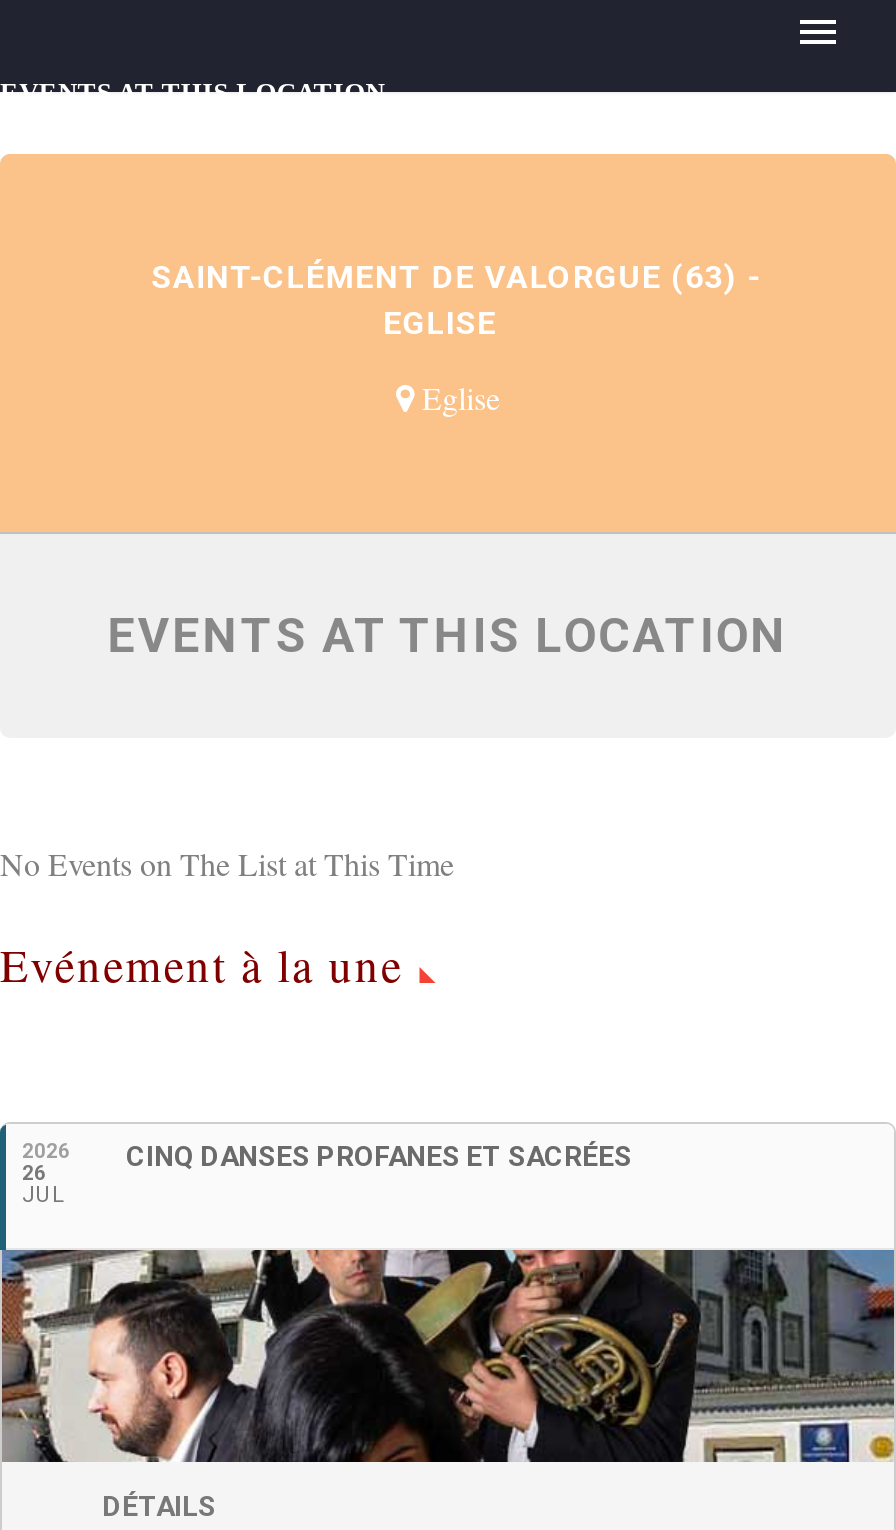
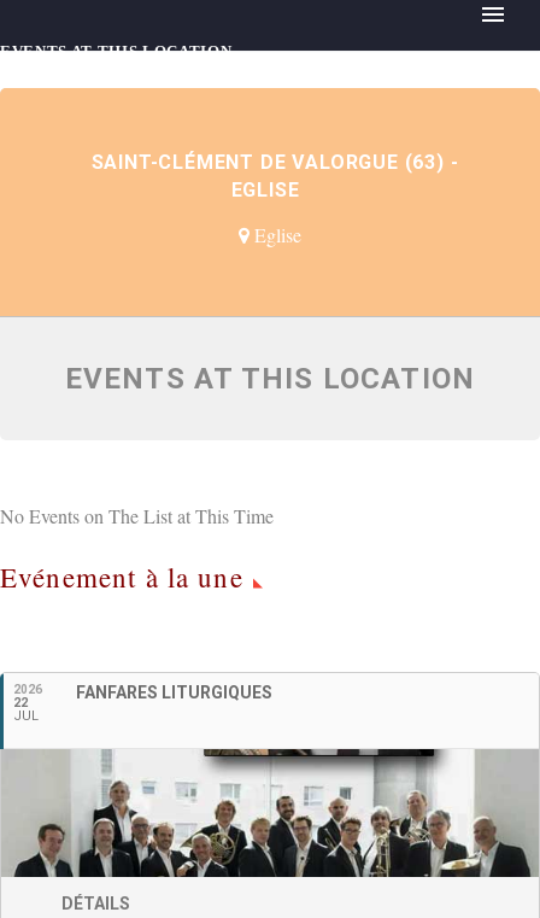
- CINQ DANSES PROFANES ET SACRÉES
+ FANFARES LITURGIQUES

- 26
+ 22

- [image]
+ [image]
